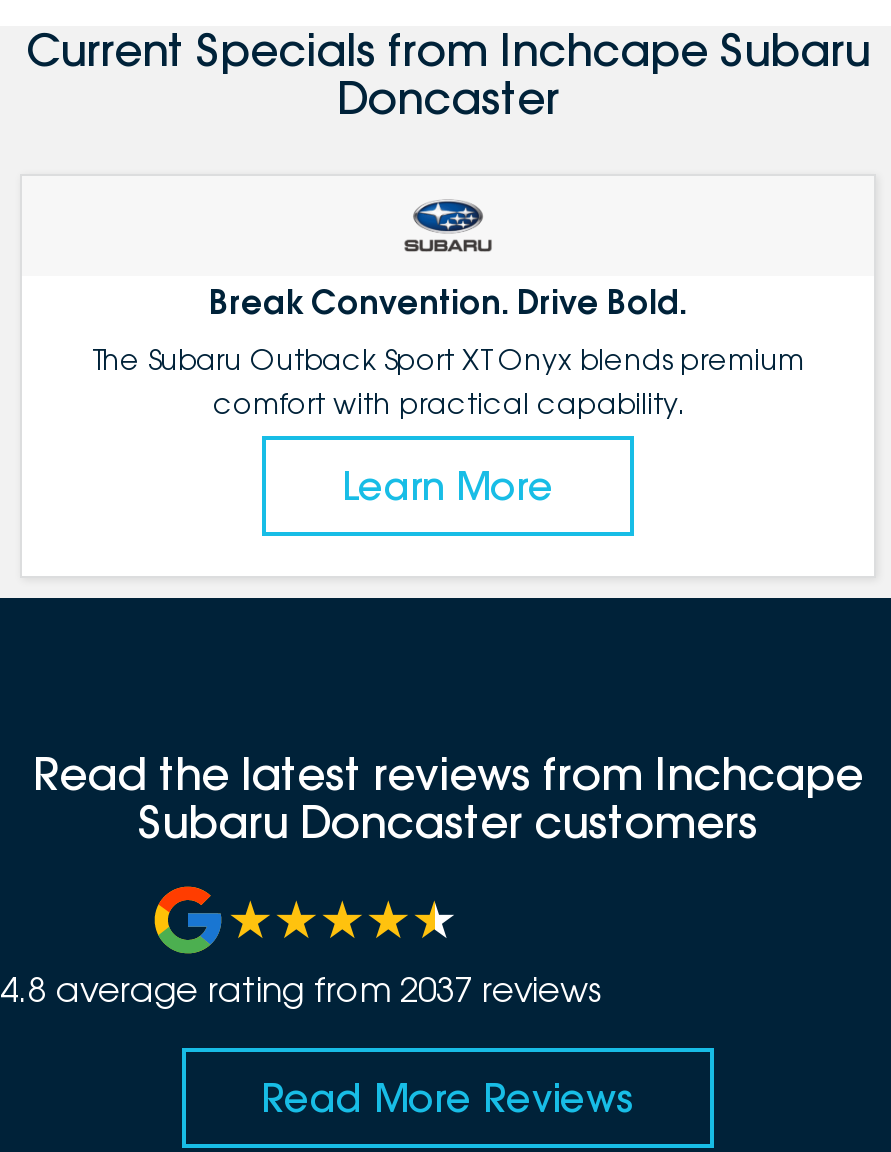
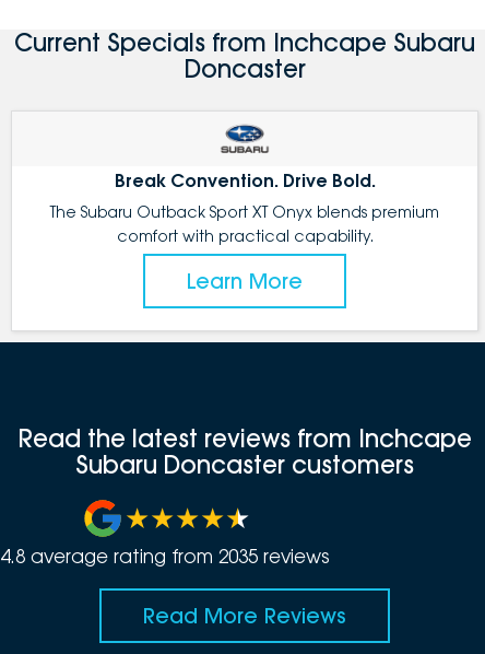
- 4.8 average rating from 2037 reviews
+ 4.8 average rating from 2035 reviews
